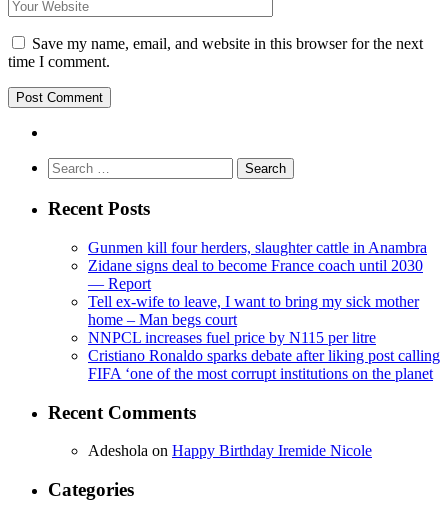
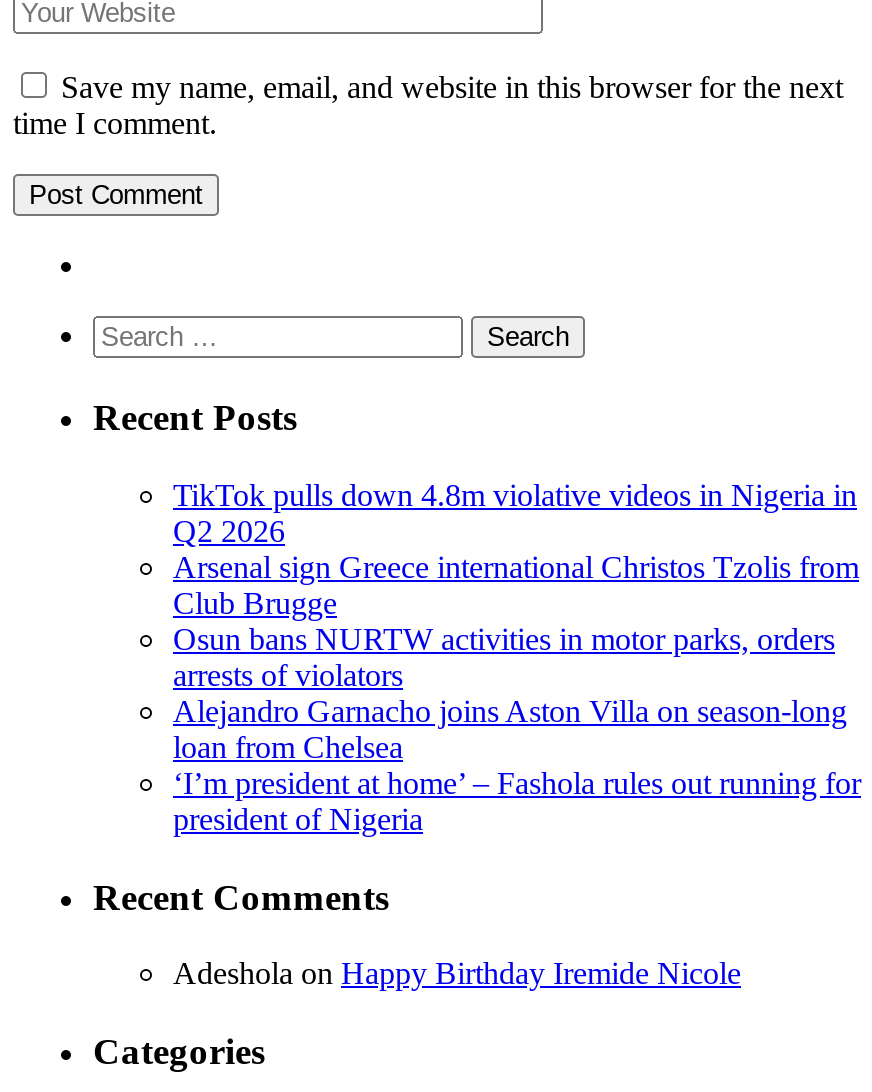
- Gunmen kill four herders, slaughter cattle in Anambra
- Zidane signs deal to become France coach until 2030
- — Report
- Tell ex-wife to leave, I want to bring my sick mother
- home – Man begs court
- NNPCL increases fuel price by N115 per litre
- Cristiano Ronaldo sparks debate after liking post calling
- FIFA ‘one of the most corrupt institutions on the planet
+ TikTok pulls down 4.8m violative videos in Nigeria in
+ Q2 2026
+ Arsenal sign Greece international Christos Tzolis from
+ Club Brugge
+ Osun bans NURTW activities in motor parks, orders
+ arrests of violators
+ Alejandro Garnacho joins Aston Villa on season-long
+ loan from Chelsea
+ ‘I’m president at home’ – Fashola rules out running for
+ president of Nigeria
